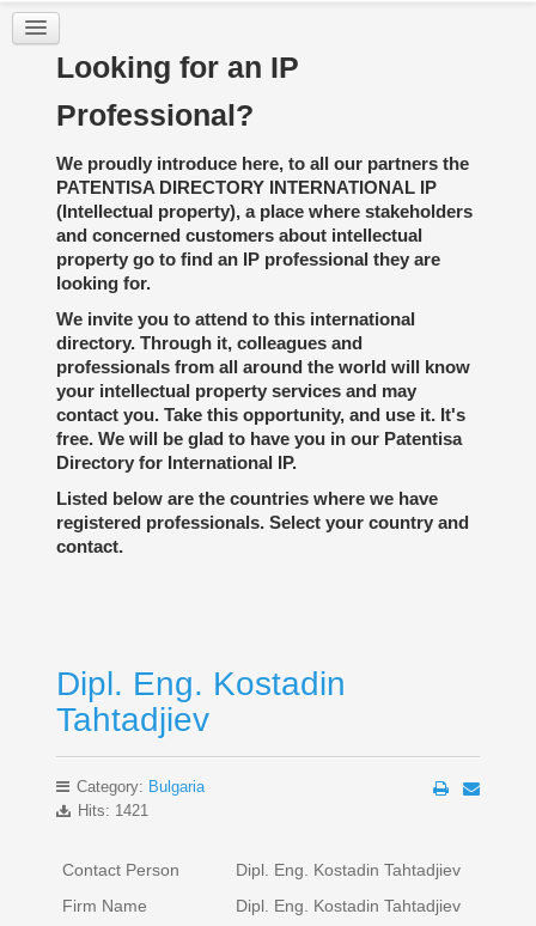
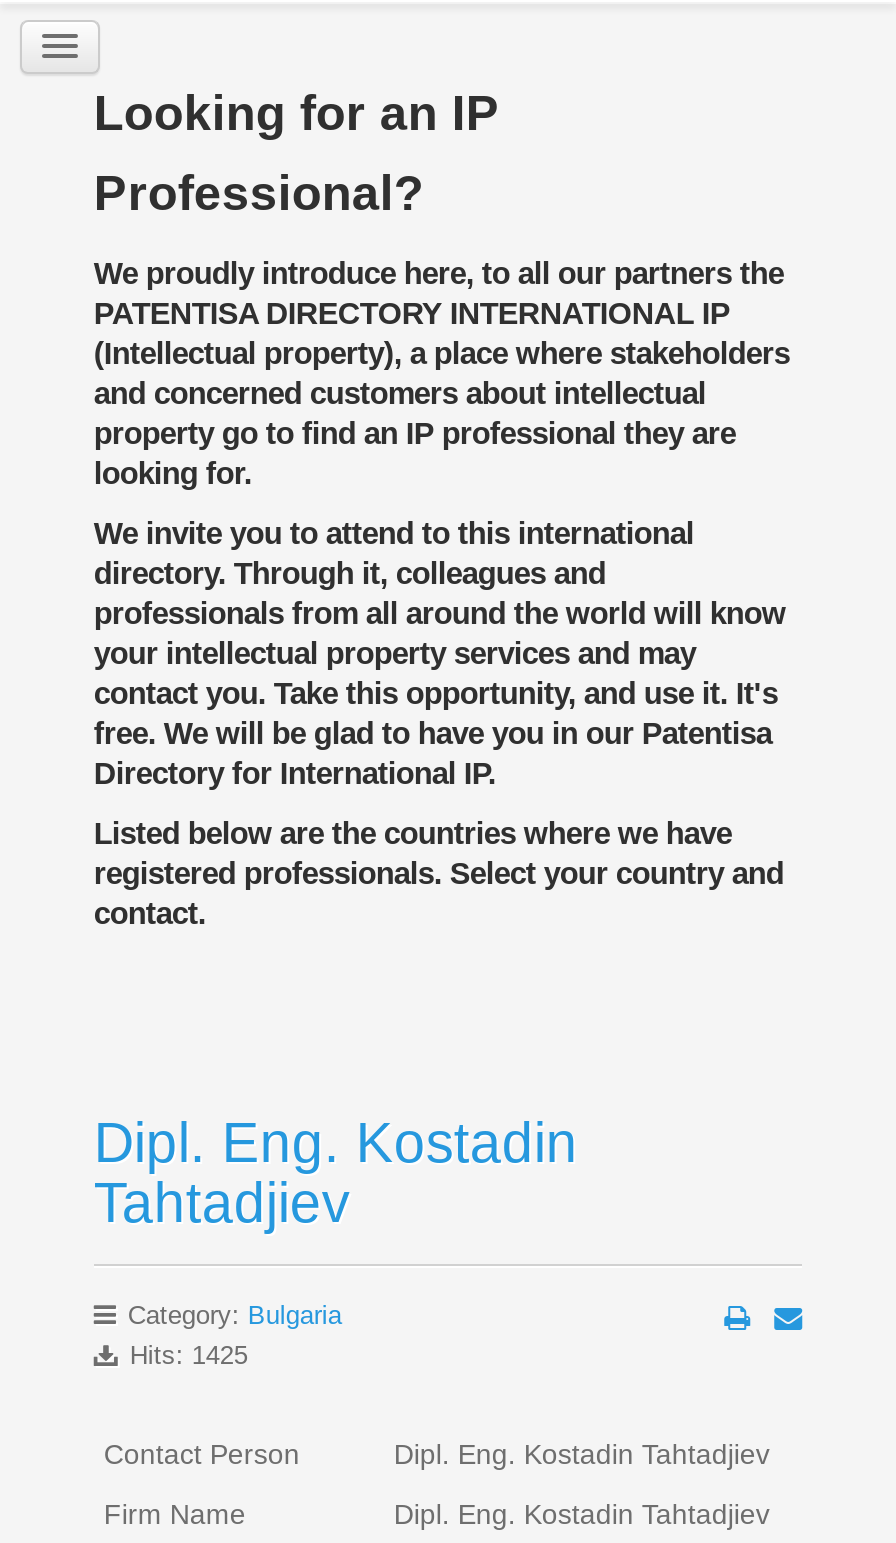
- Hits: 1421
+ Hits: 1425
